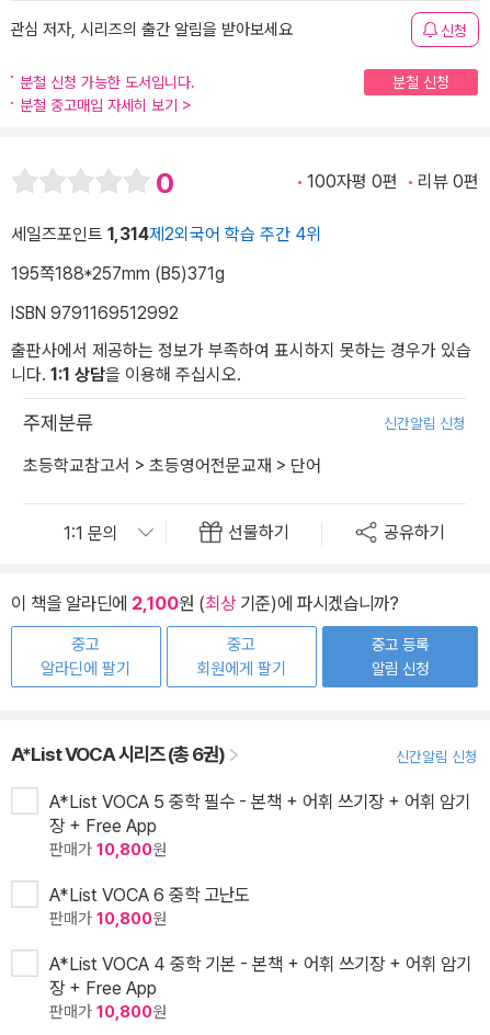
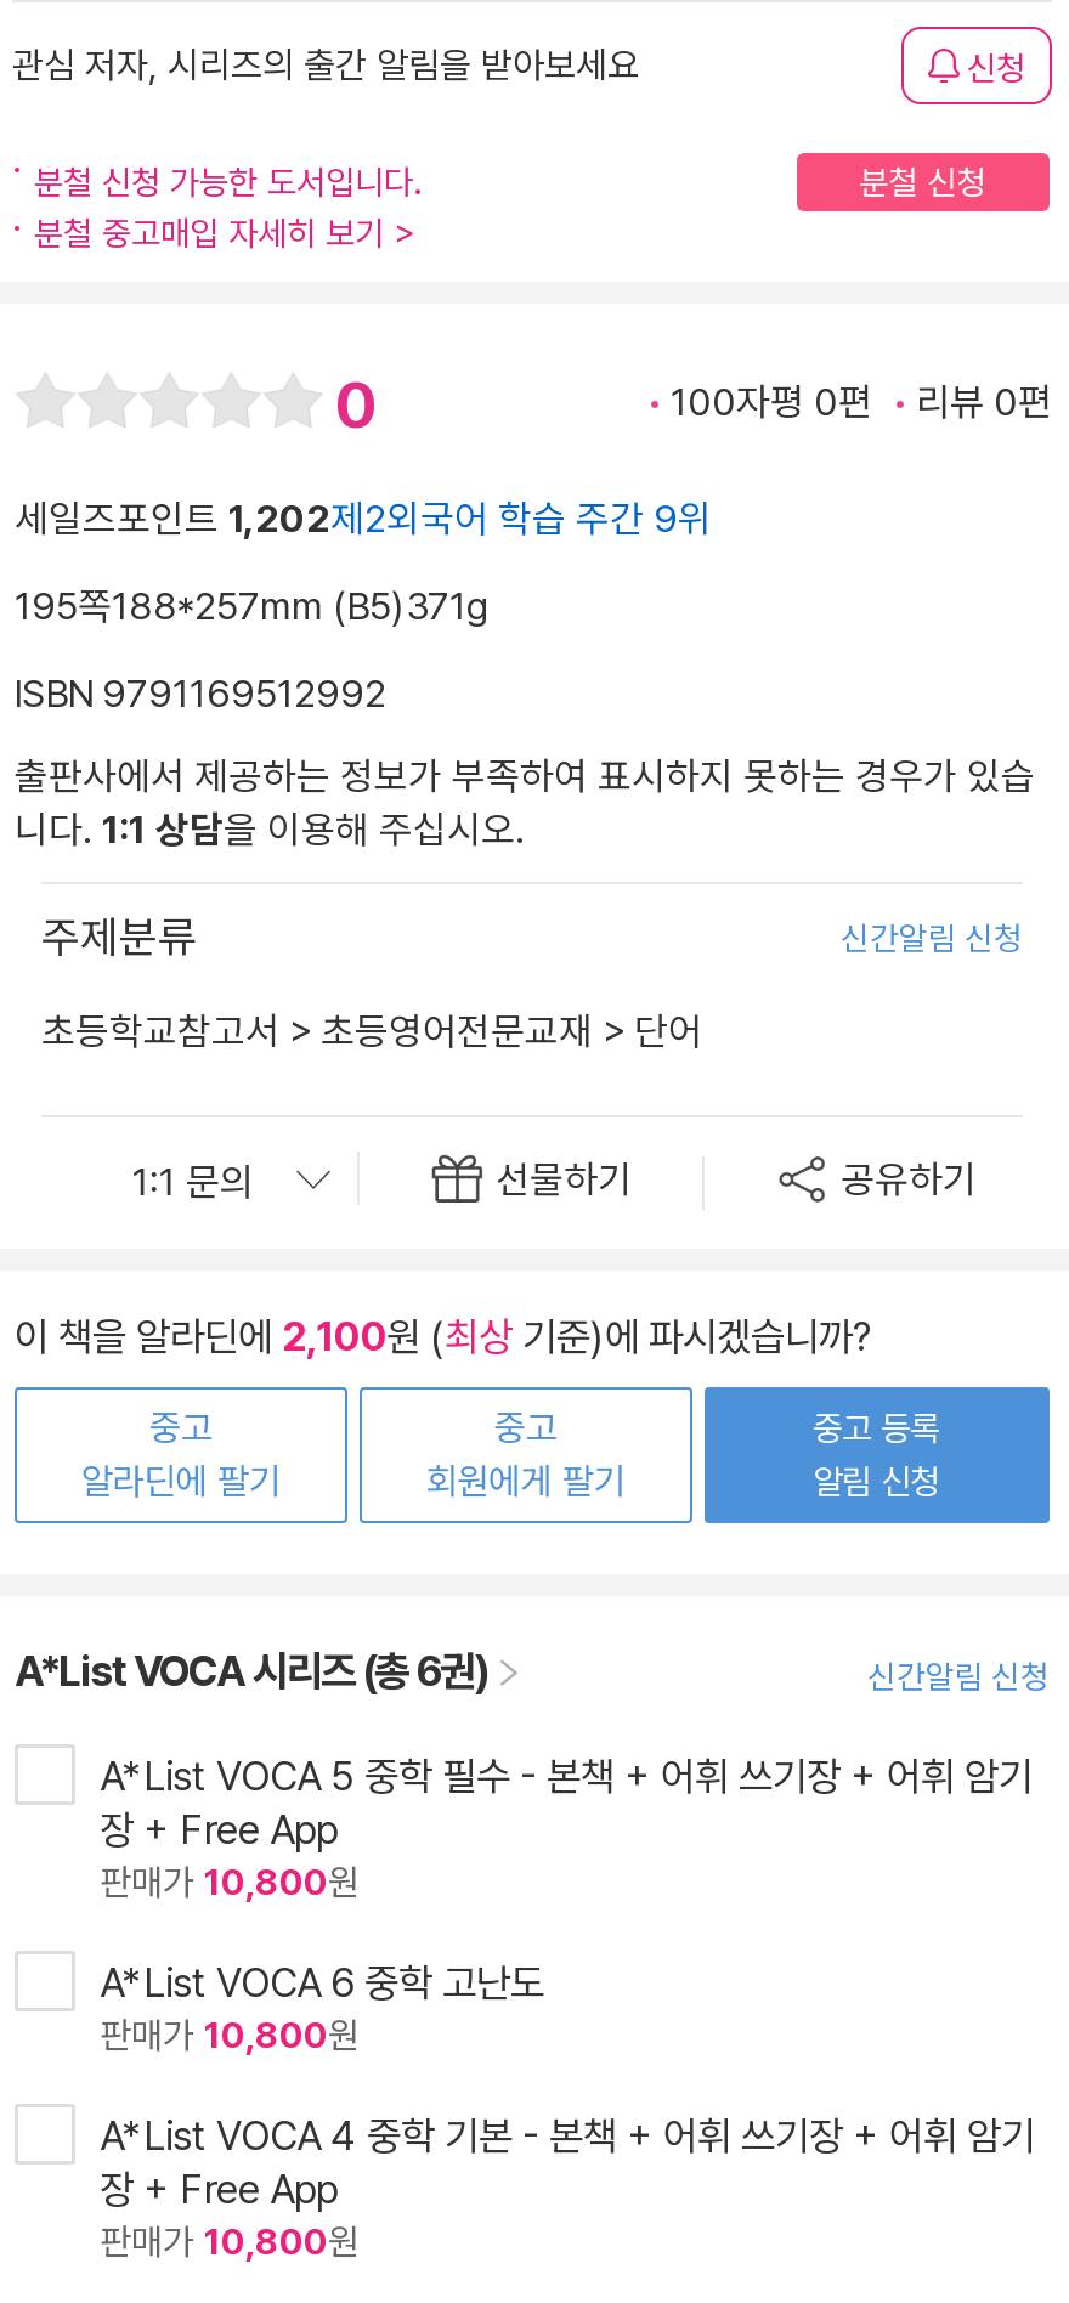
- 세일즈포인트 1,314제2외국어 학습 주간 4위
+ 세일즈포인트 1,202제2외국어 학습 주간 9위
